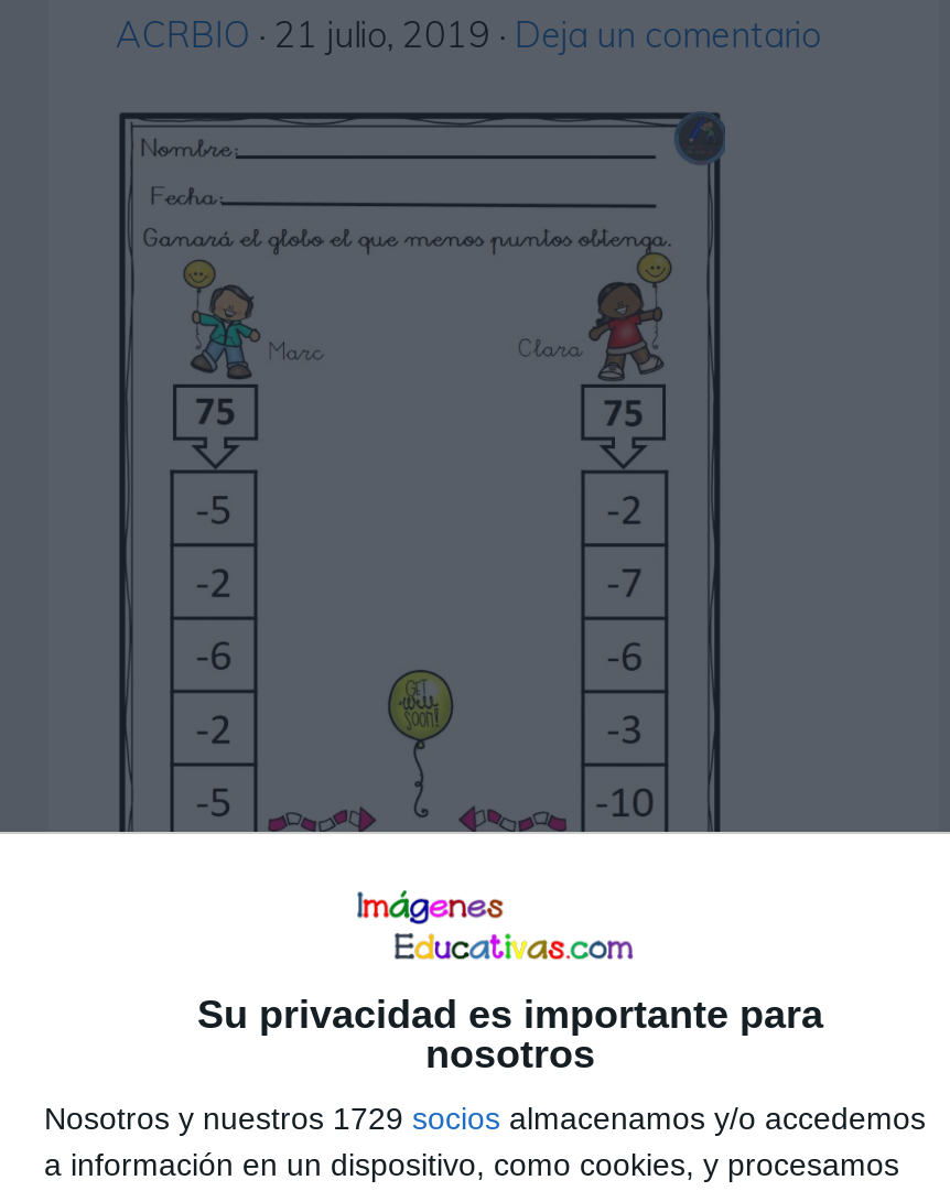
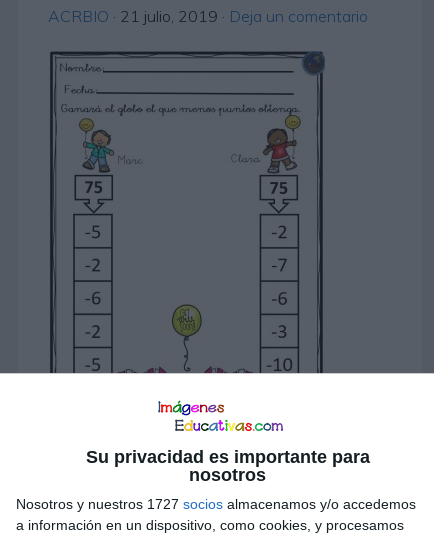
- Nosotros y nuestros 1729 socios almacenamos y/o accedemos
+ Nosotros y nuestros 1727 socios almacenamos y/o accedemos
